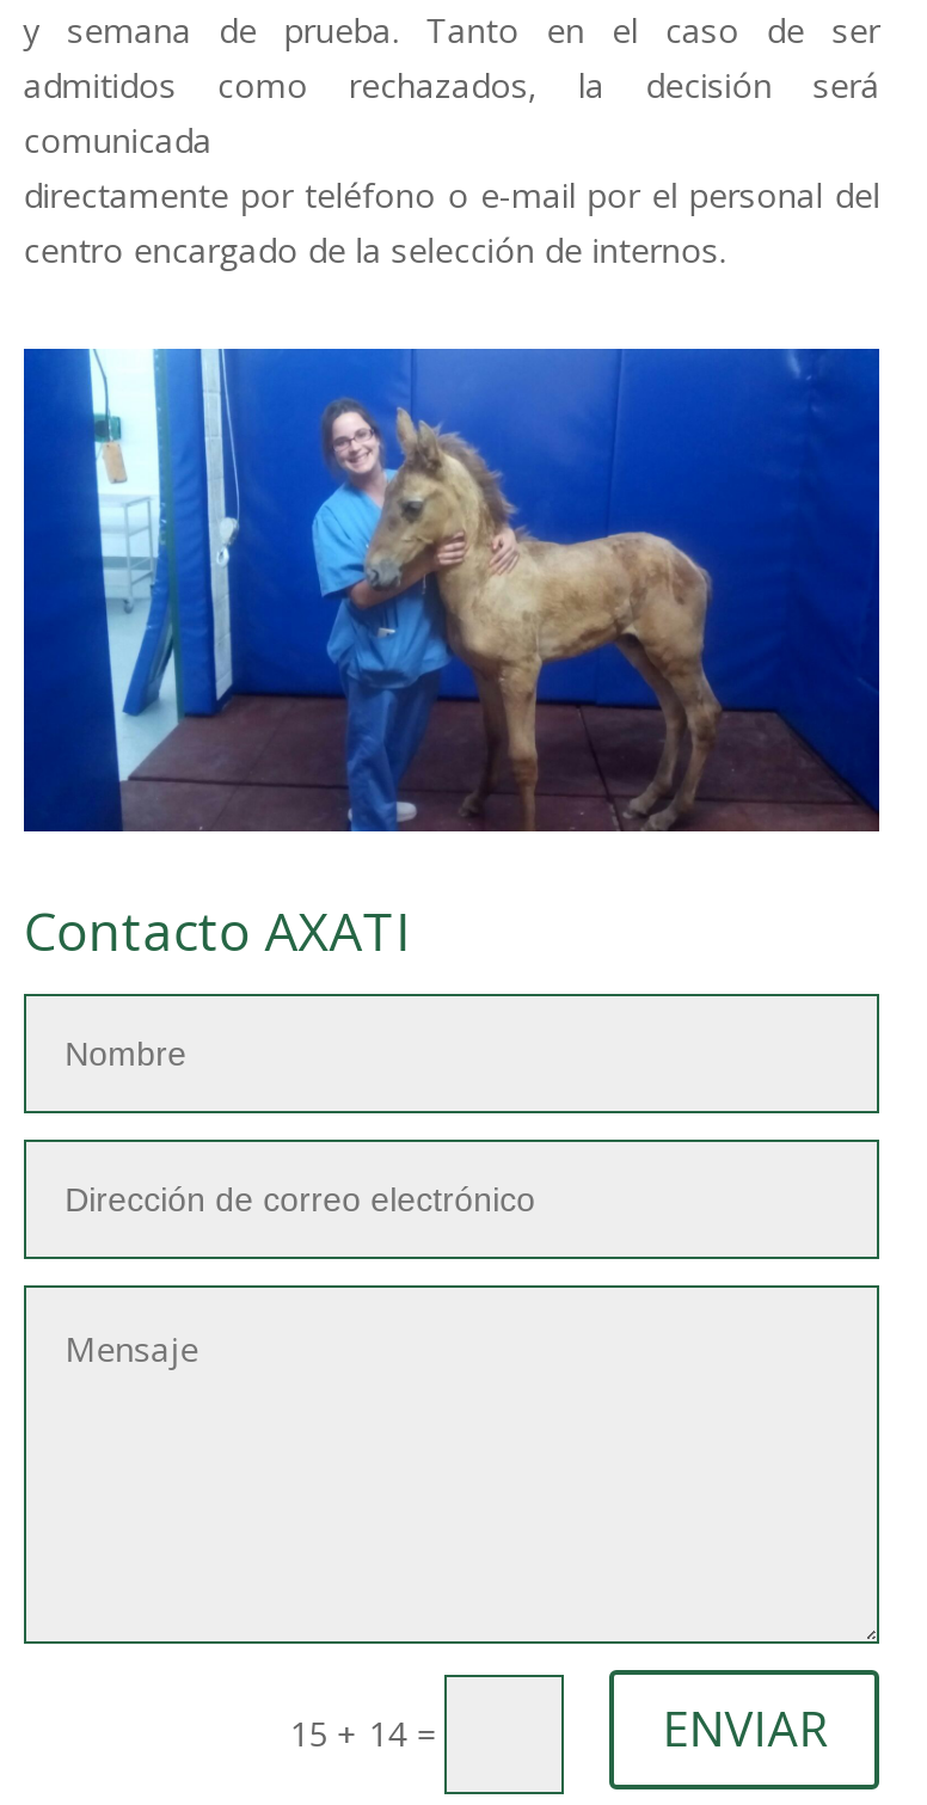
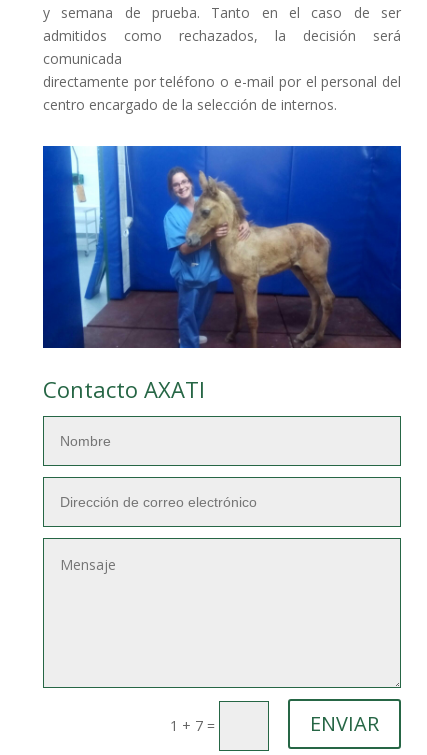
- 15 + 14 =
+ 1 + 7 =
